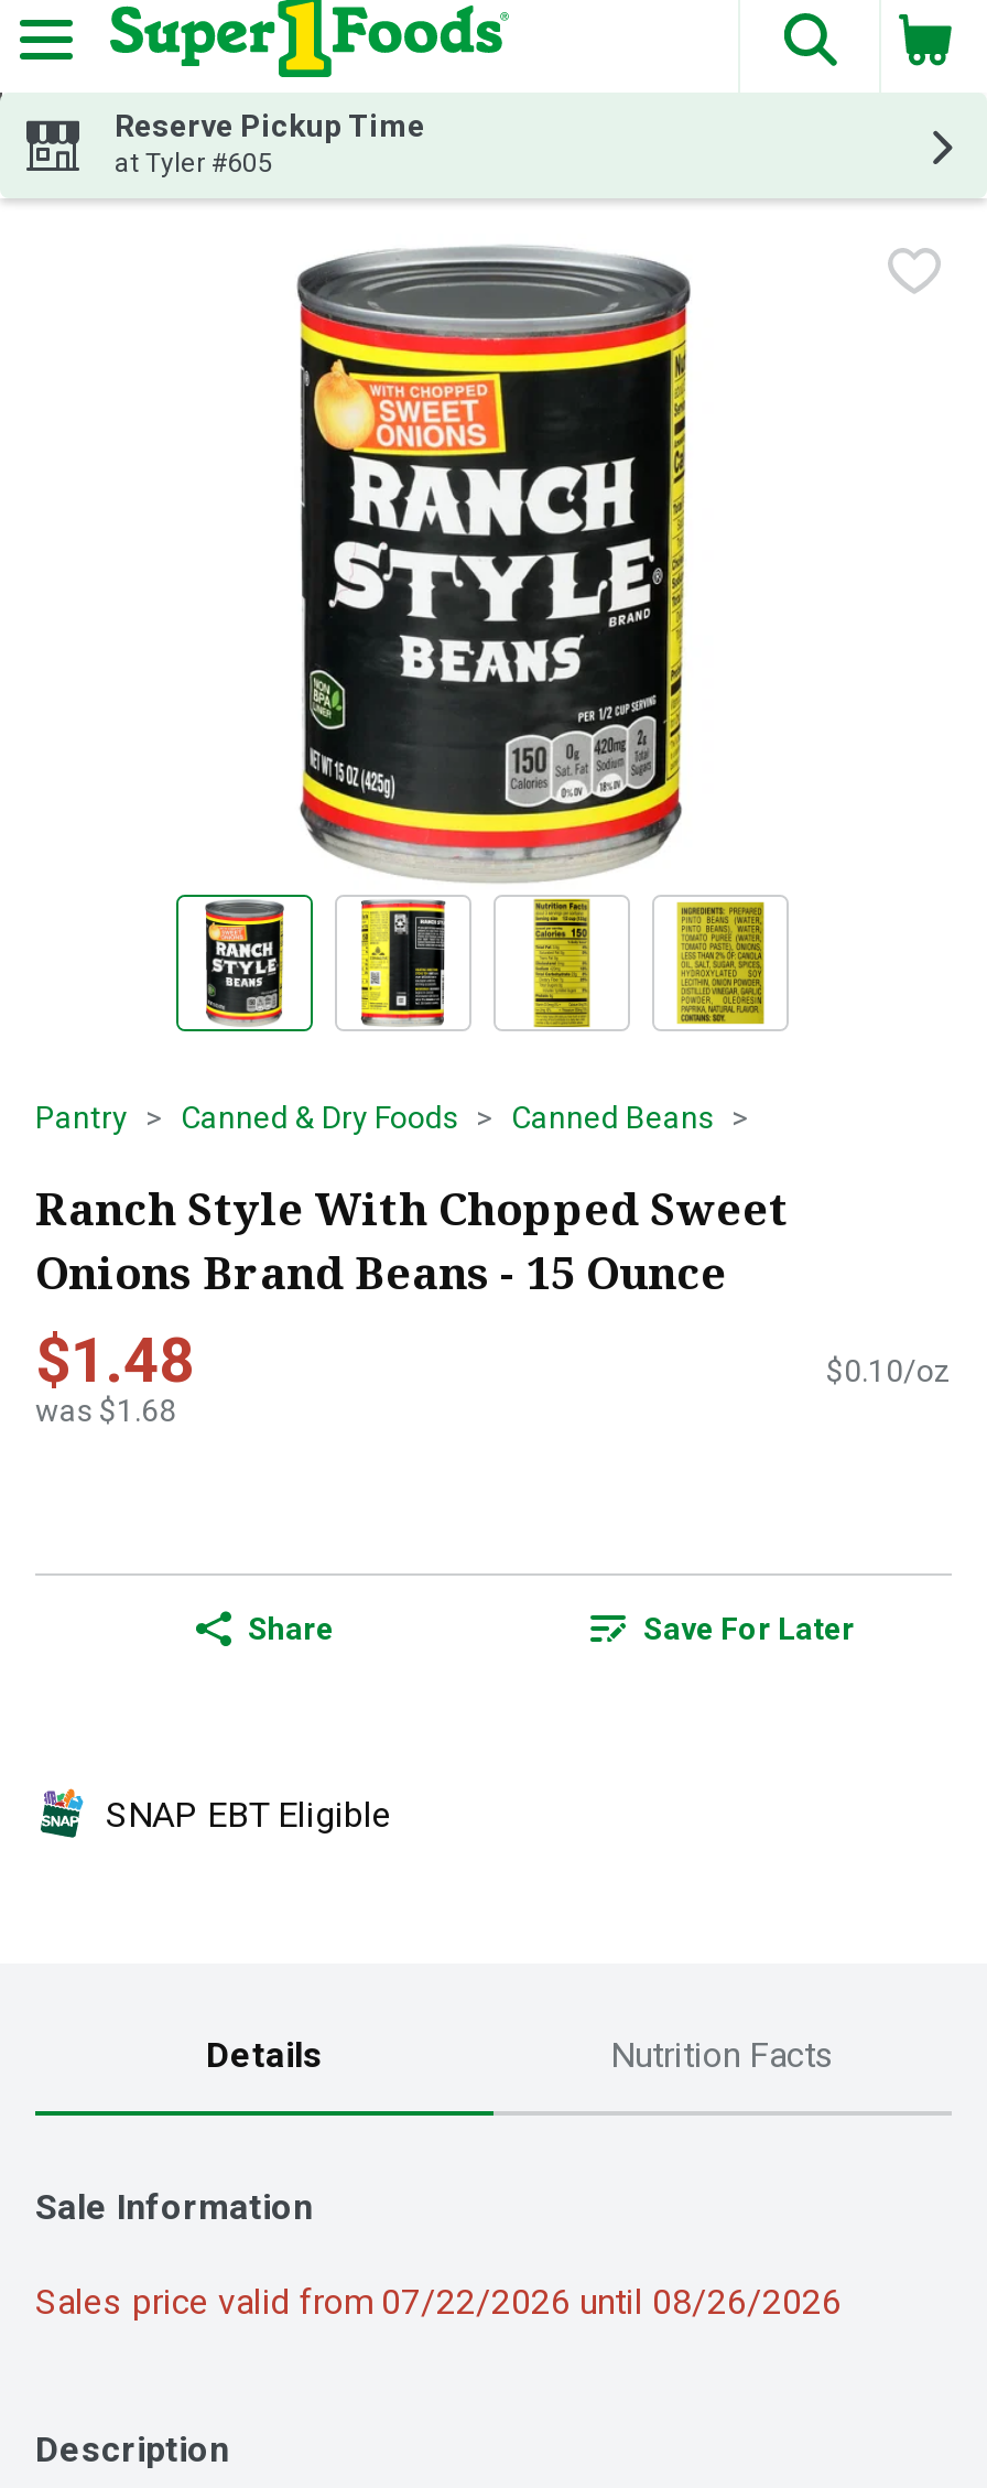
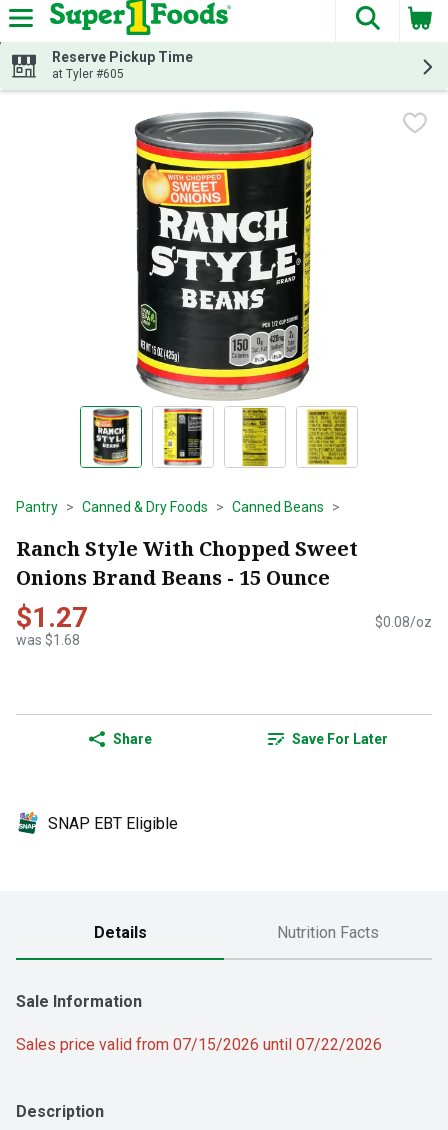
- $1.48
+ $1.27

- $0.10/oz
+ $0.08/oz

- Sales price valid from 07/22/2026 until 08/26/2026
+ Sales price valid from 07/15/2026 until 07/22/2026
